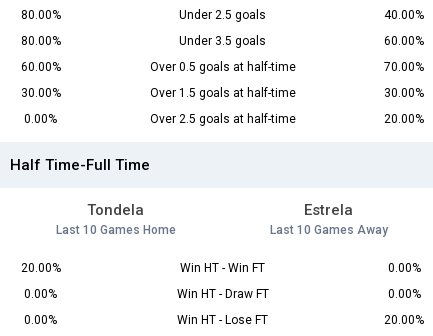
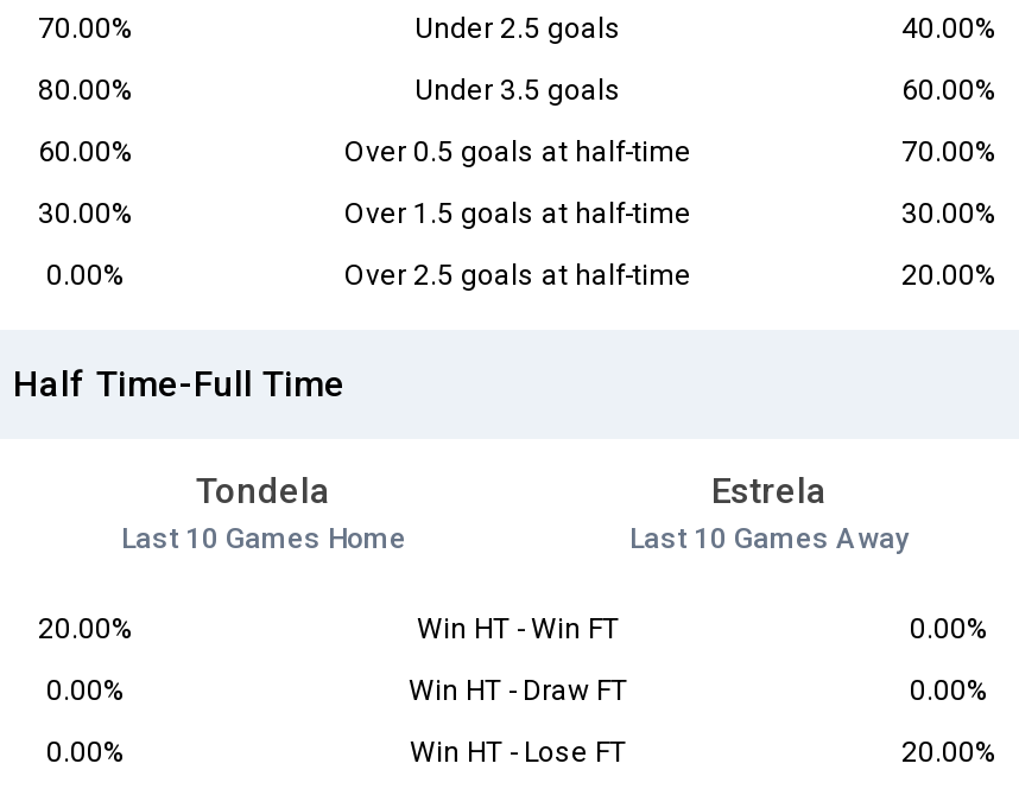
- 80.00%
+ 70.00%
